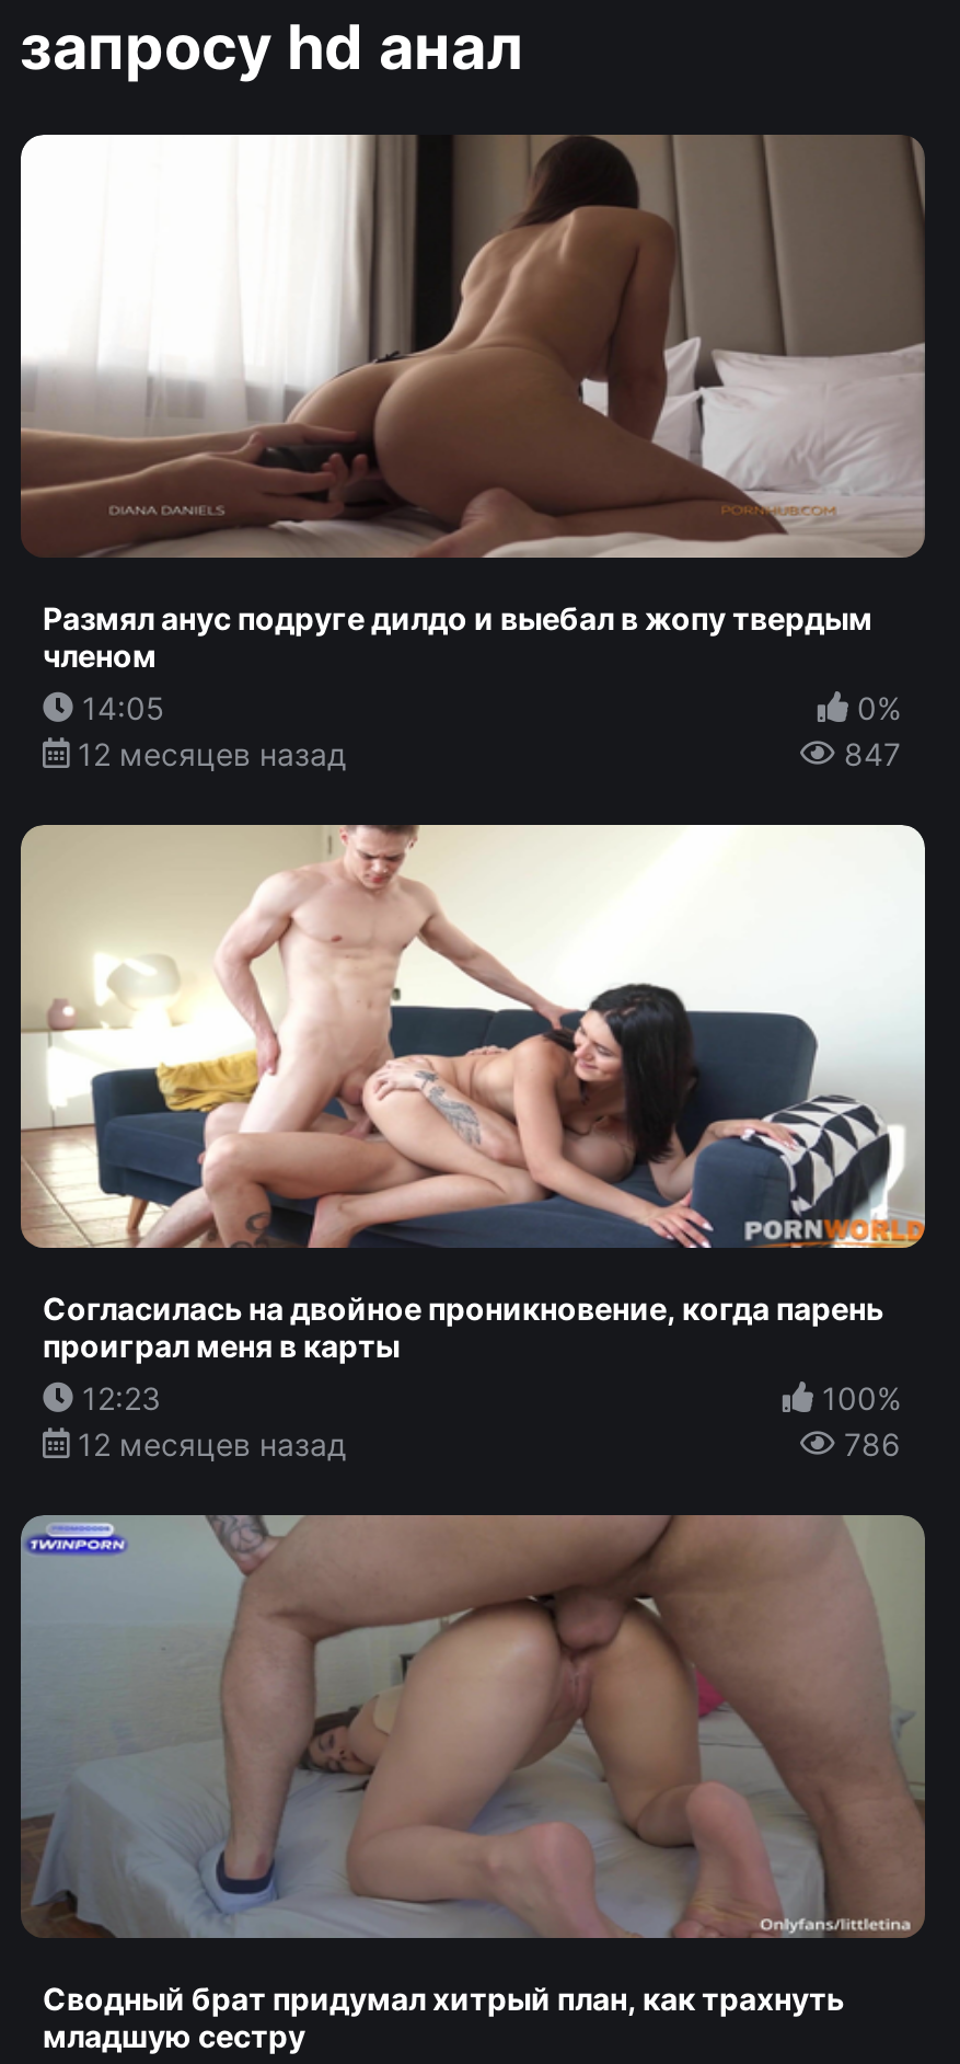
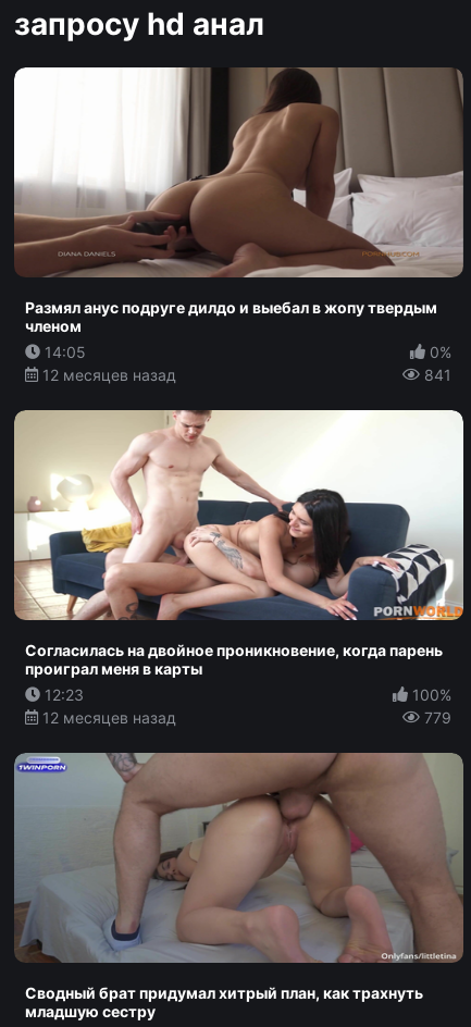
- 847
+ 841

- 786
+ 779
